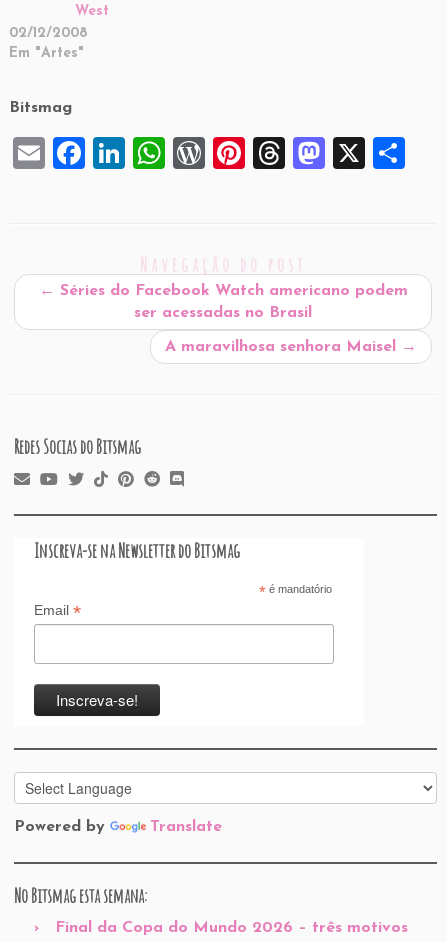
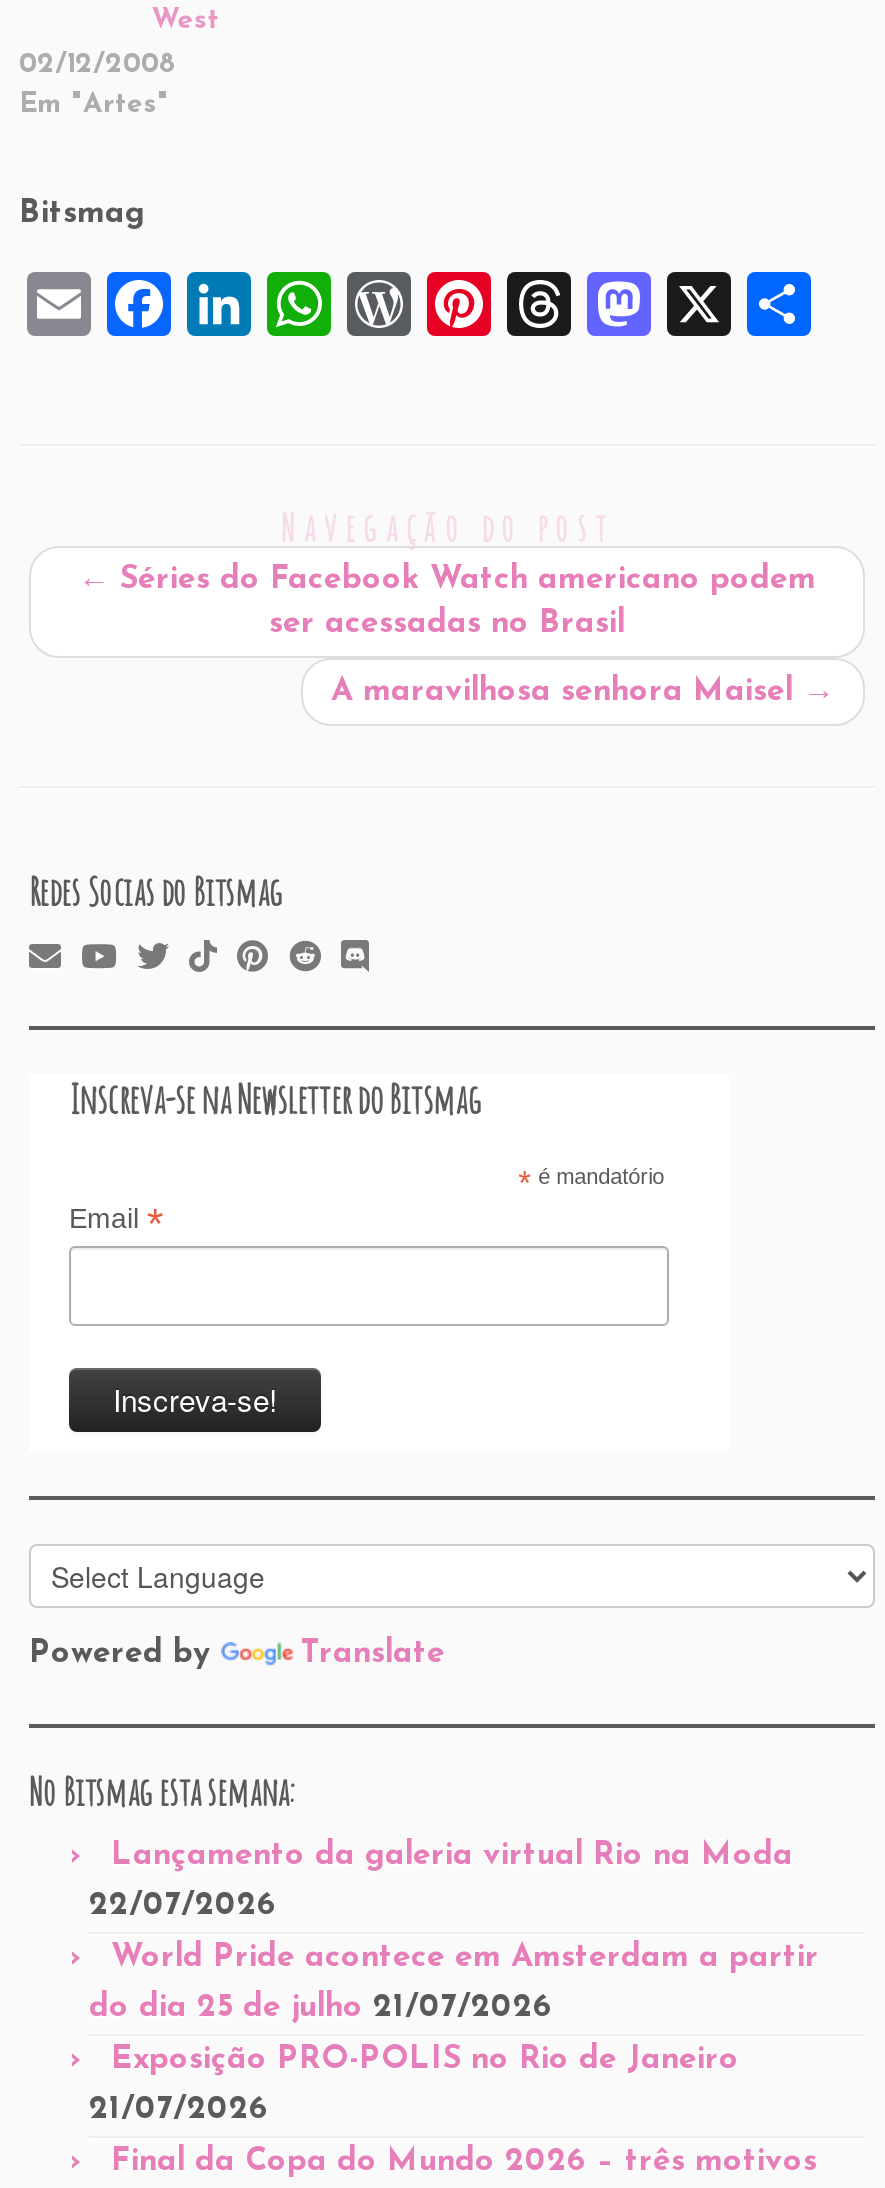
+ Lançamento da galeria virtual Rio na Moda
+ 22/07/2026
+ World Pride acontece em Amsterdam a partir
+ do dia 25 de julho 21/07/2026
+ Exposição PRO-POLIS no Rio de Janeiro
+ 21/07/2026
